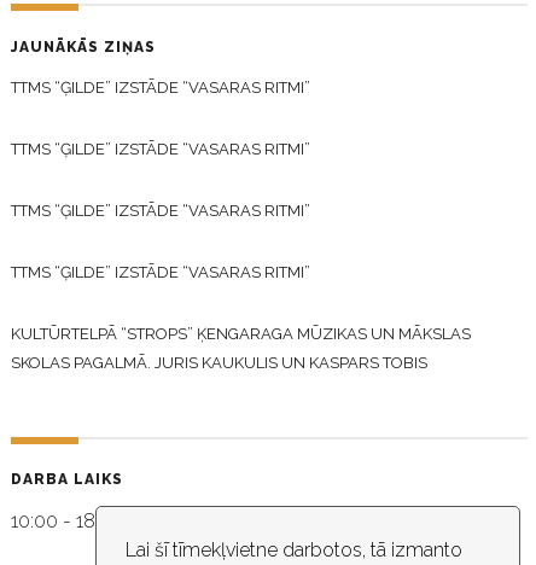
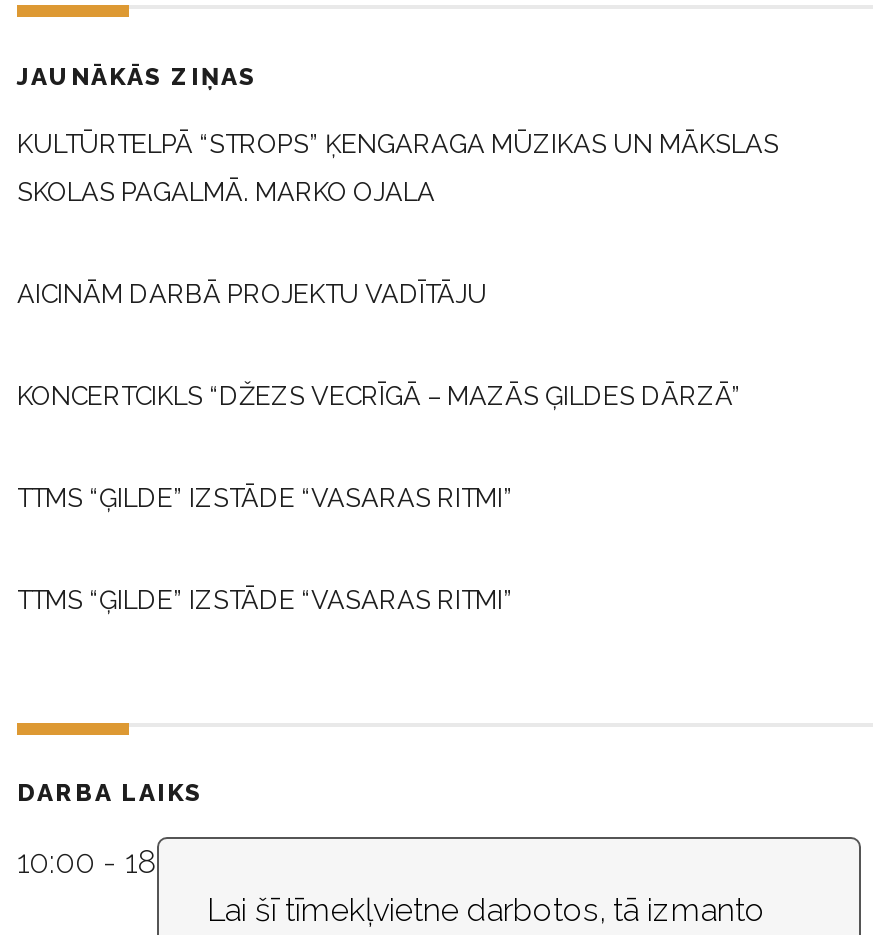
+ SKOLAS PAGALMĀ. MARKO OJALA
+ AICINĀM DARBĀ PROJEKTU VADĪTĀJU
+ KONCERTCIKLS “DŽEZS VECRĪGĀ – MAZĀS ĢILDES DĀRZĀ”

moved down: TTMS “ĢILDE” IZSTĀDE “VASARAS RITMI” | TTMS “ĢILDE” IZSTĀDE “VASARAS RITMI”

- TTMS “ĢILDE” IZSTĀDE “VASARAS RITMI”
- TTMS “ĢILDE” IZSTĀDE “VASARAS RITMI”
- SKOLAS PAGALMĀ. JURIS KAUKULIS UN KASPARS TOBIS

moved up: KULTŪRTELPĀ “STROPS” ĶENGARAGA MŪZIKAS UN MĀKSLAS
